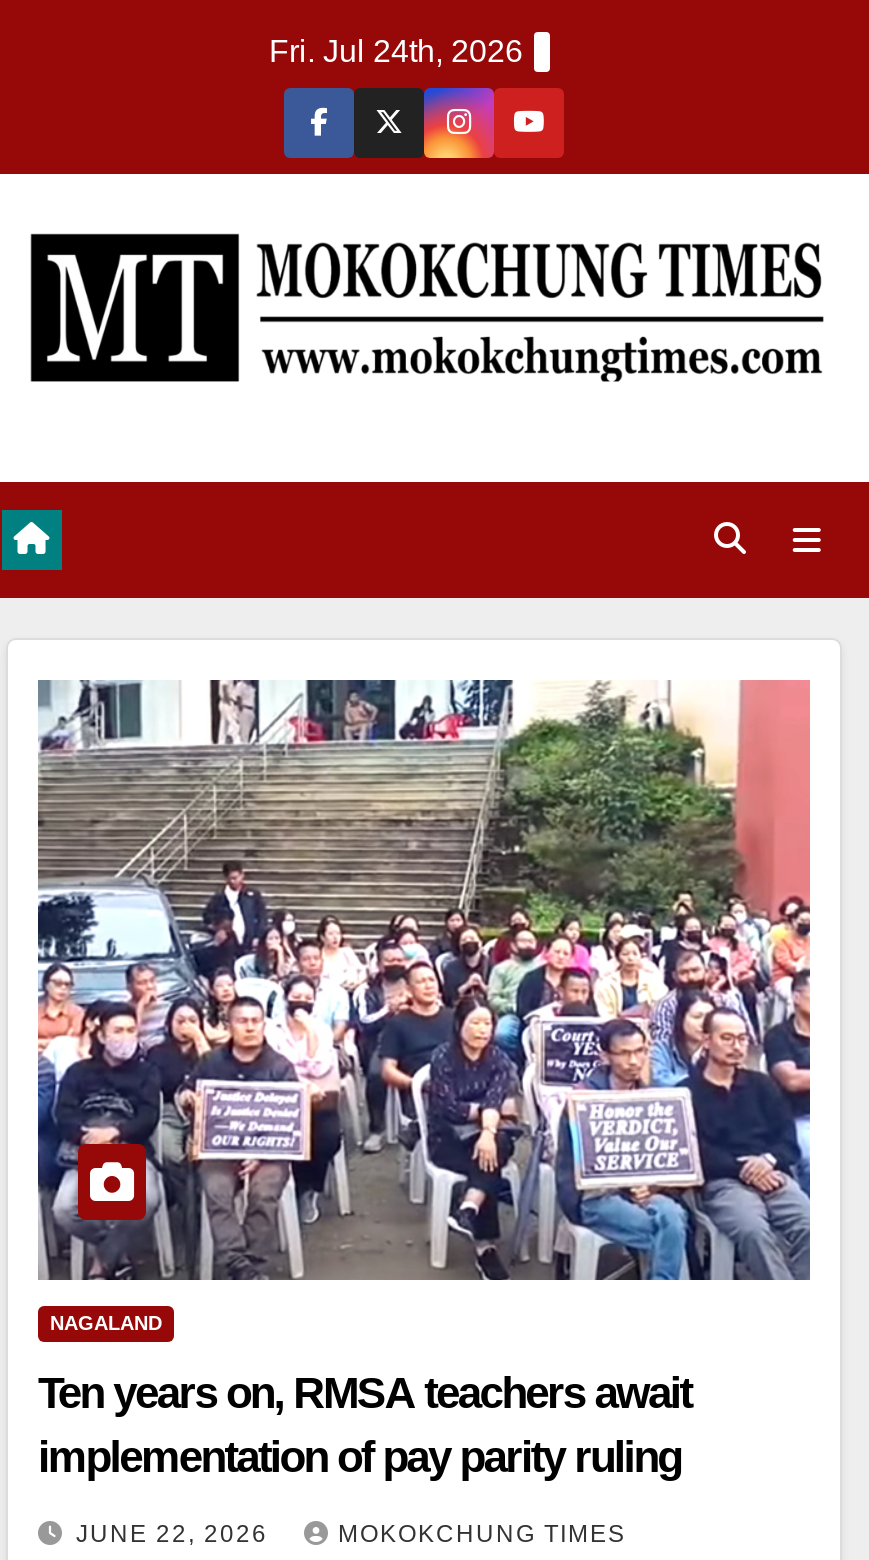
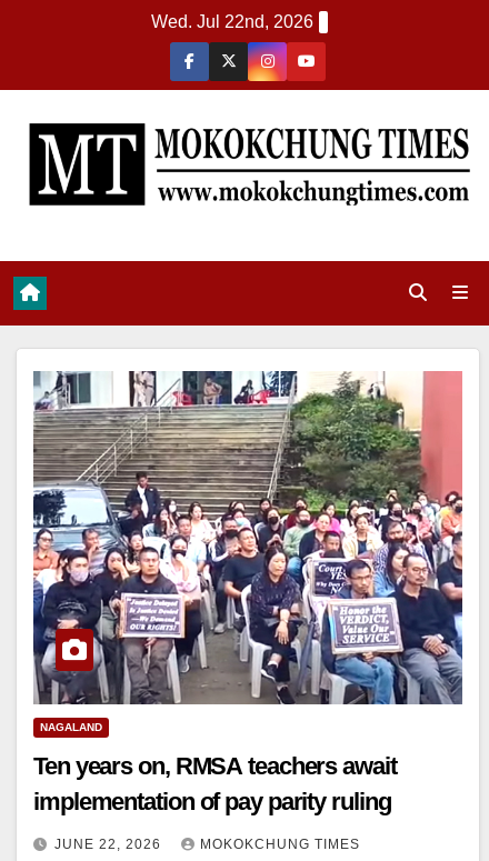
- Fri. Jul 24th, 2026
+ Wed. Jul 22nd, 2026
